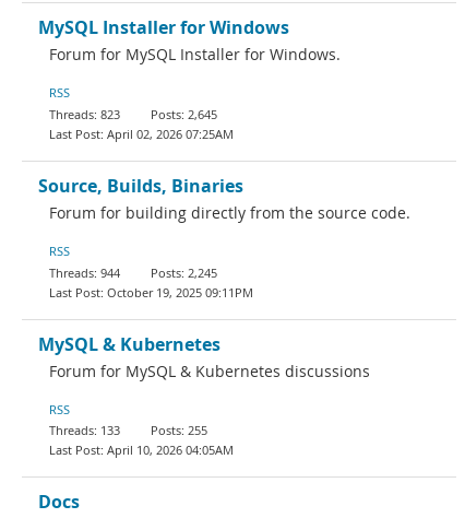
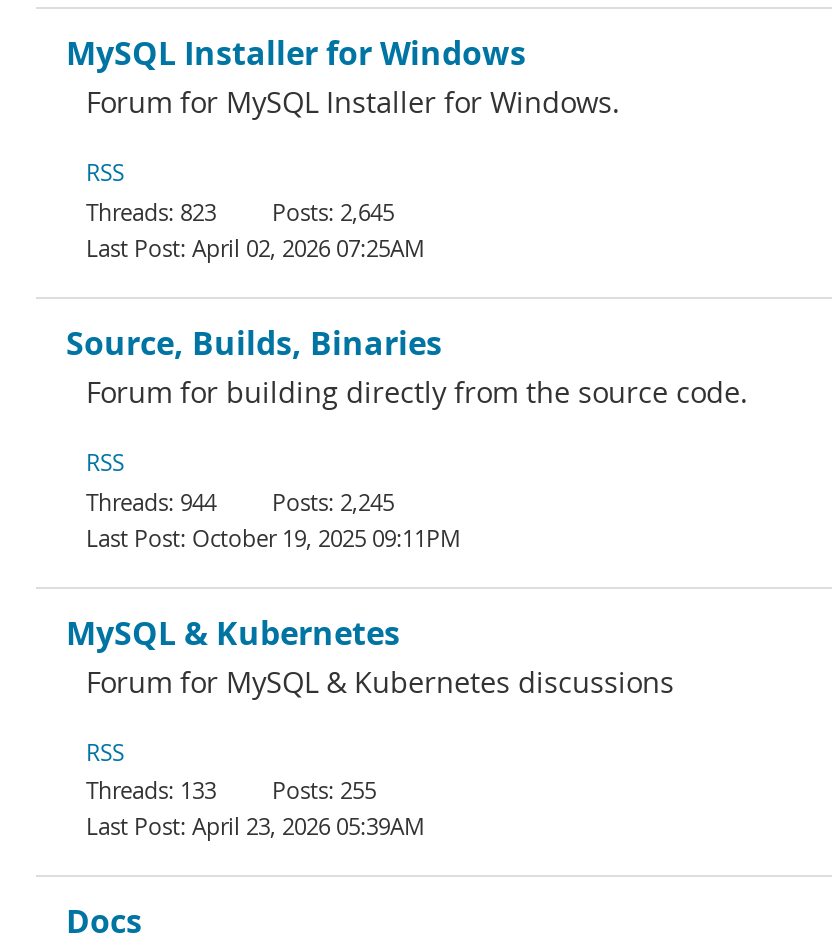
- April 10, 2026 04:05AM
+ April 23, 2026 05:39AM
